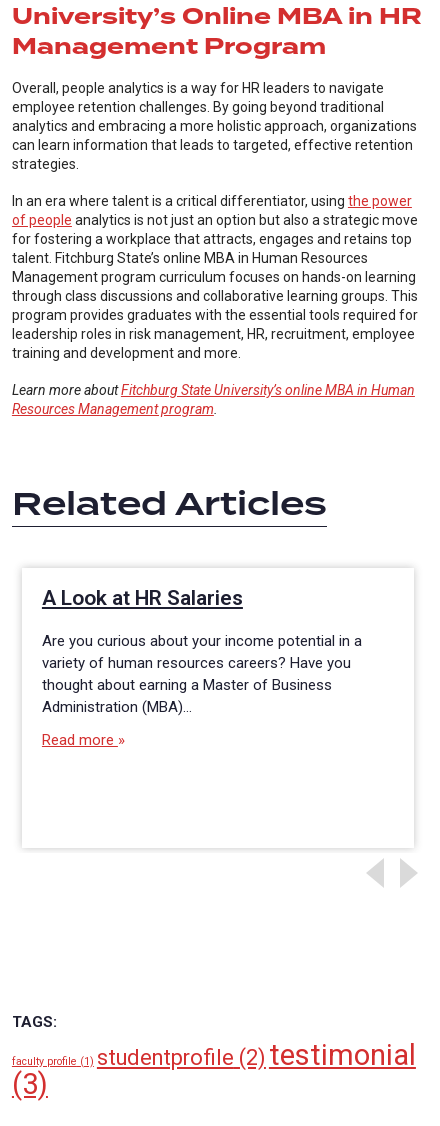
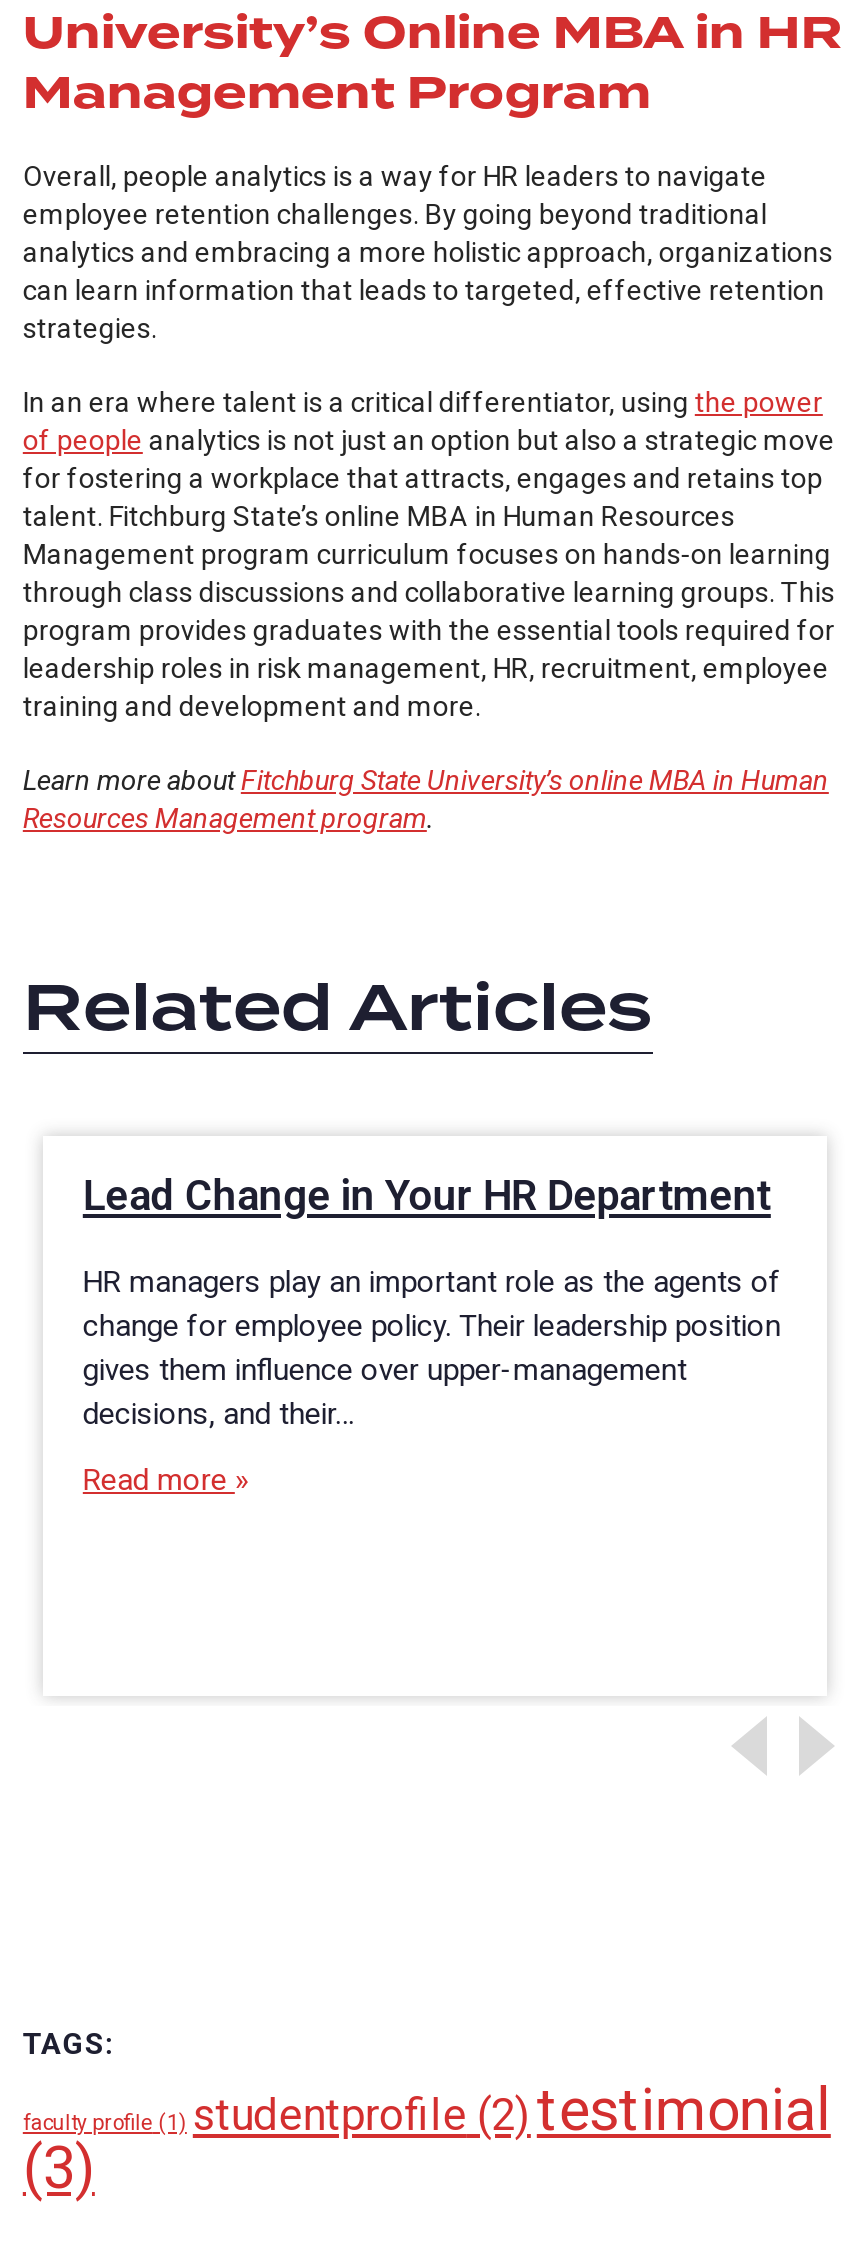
- A Look at HR Salaries
+ Lead Change in Your HR Department

- Are you curious about your income potential in a
- variety of human resources careers? Have you
- thought about earning a Master of Business
- Administration (MBA)…
+ HR managers play an important role as the agents of
+ change for employee policy. Their leadership position
+ gives them influence over upper-management
+ decisions, and their…
